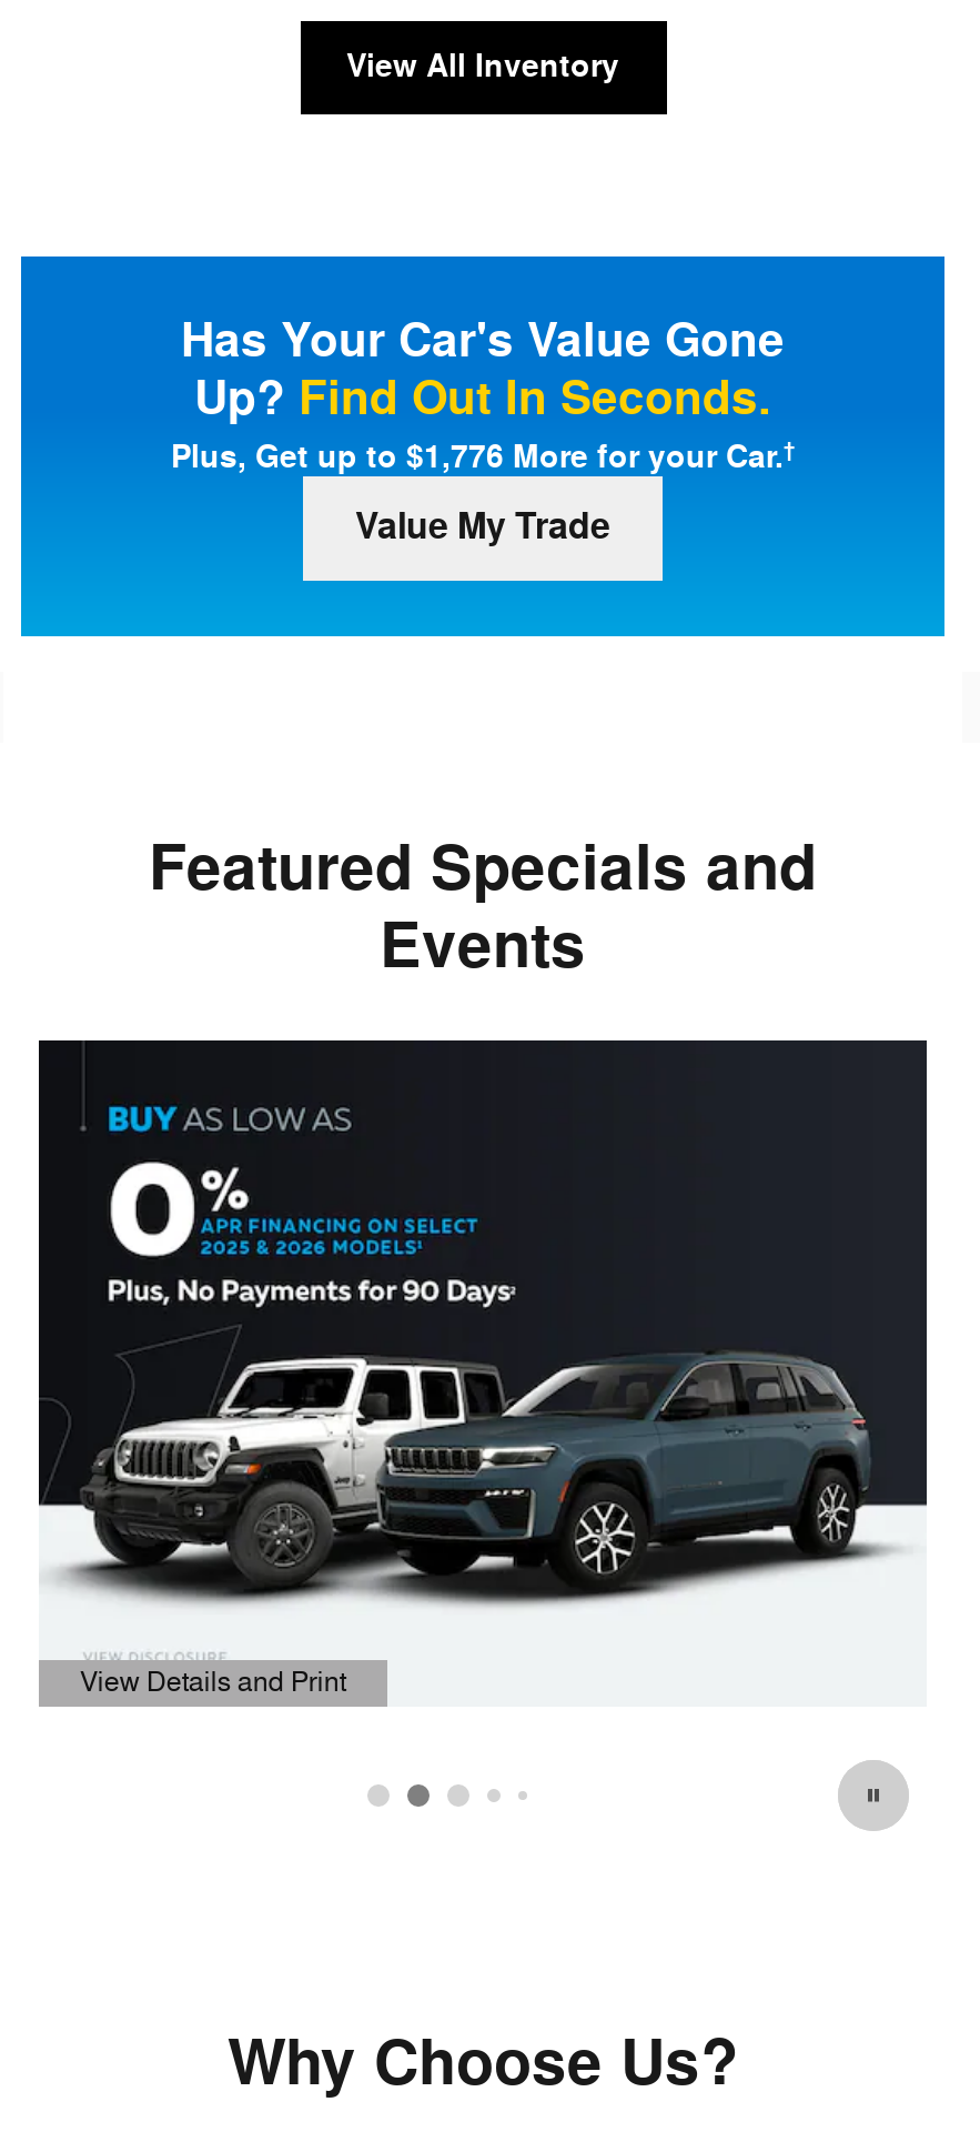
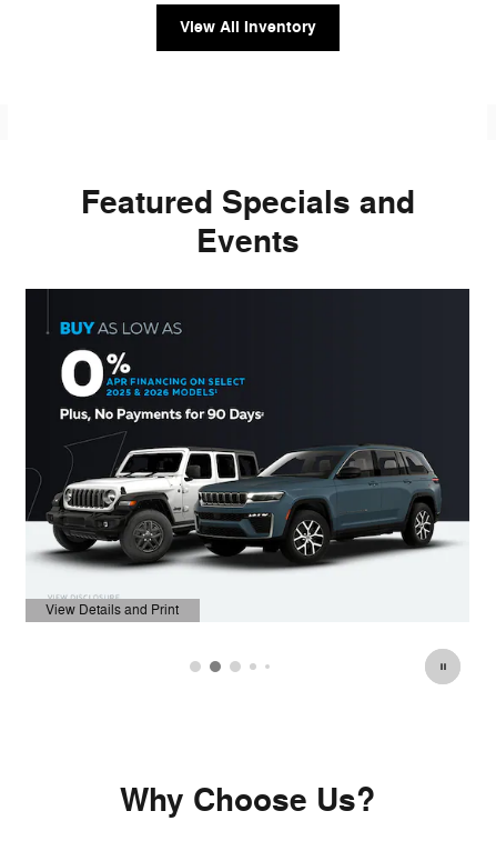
- [image]
- Has Your Car's Value Gone
- Up? Find Out In Seconds.
- Plus, Get up to $1,776 More for your Car.†
- Value My Trade
